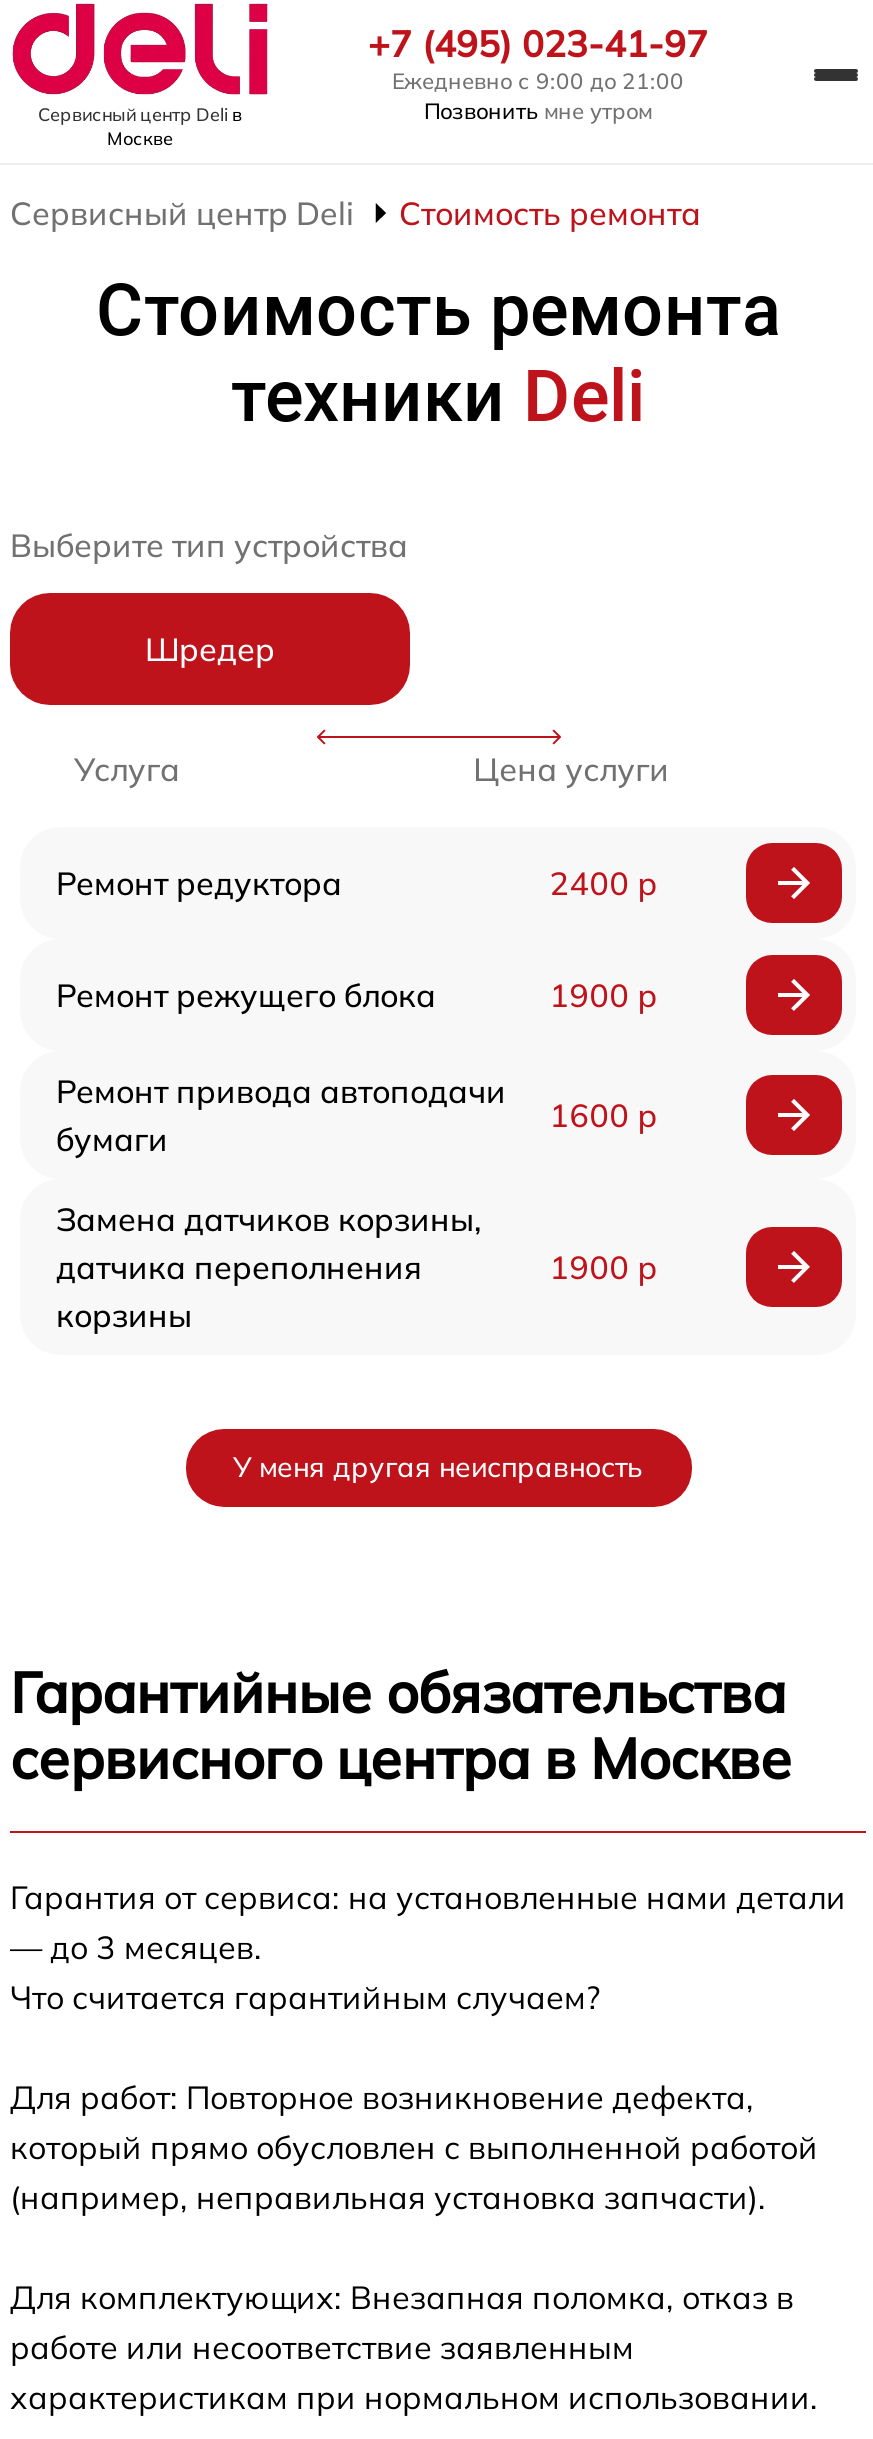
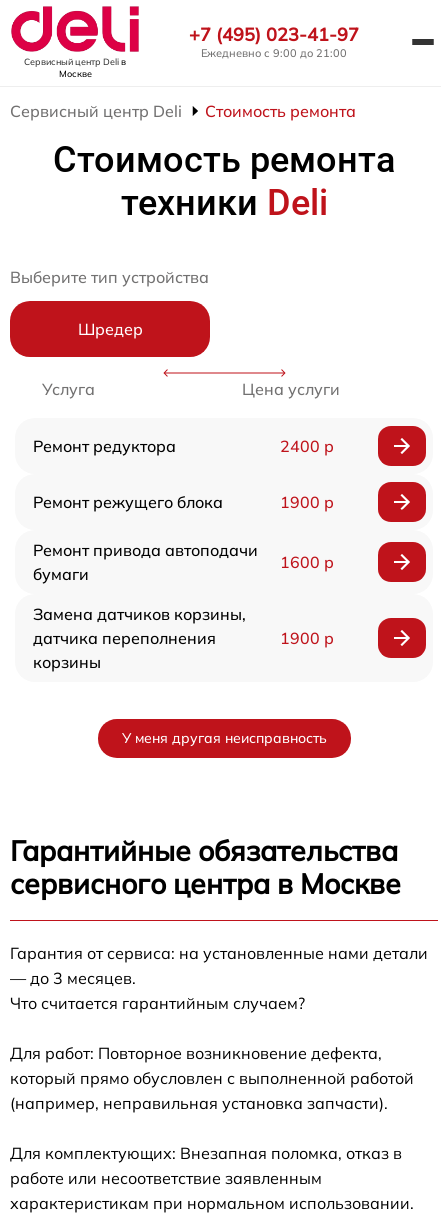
- Позвонить мне утром
